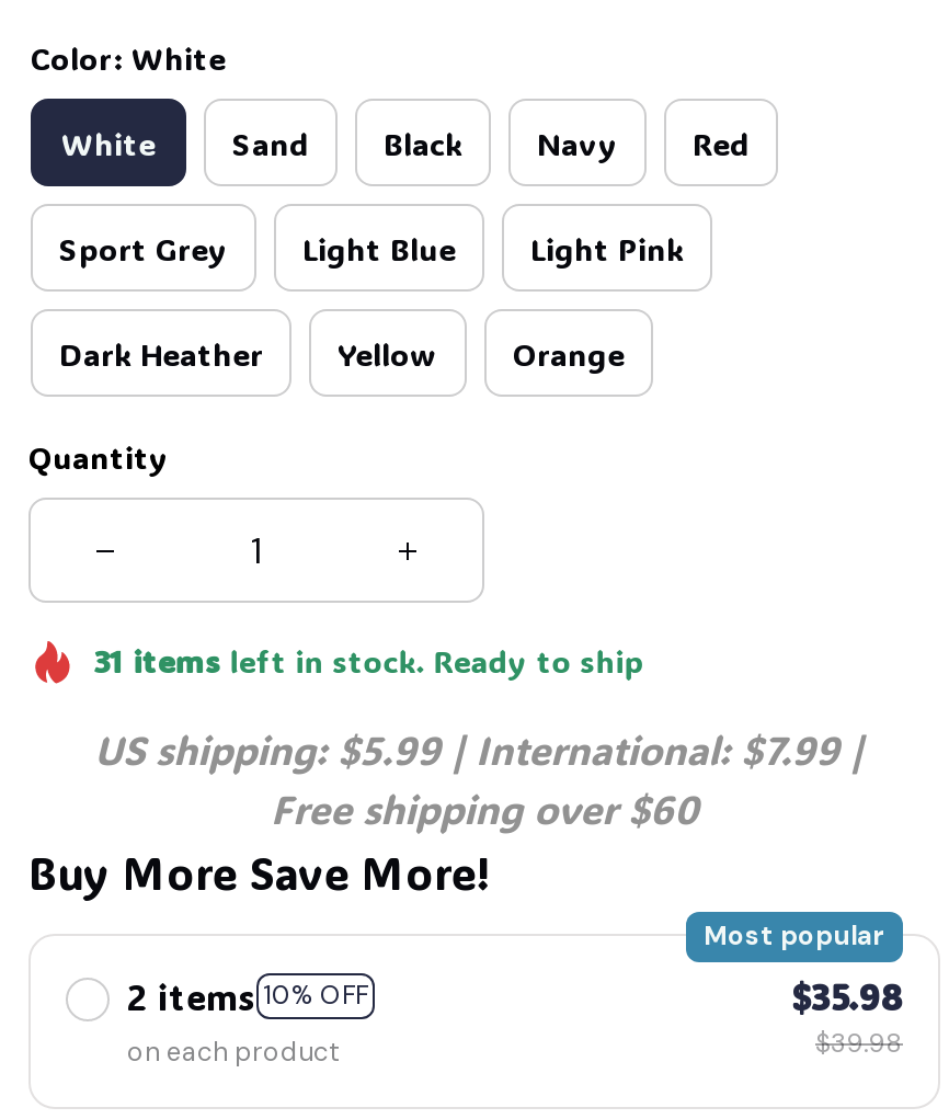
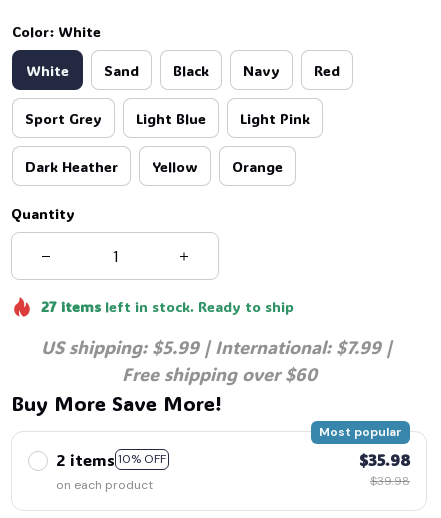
- 31 items left in stock. Ready to ship
+ 27 items left in stock. Ready to ship
